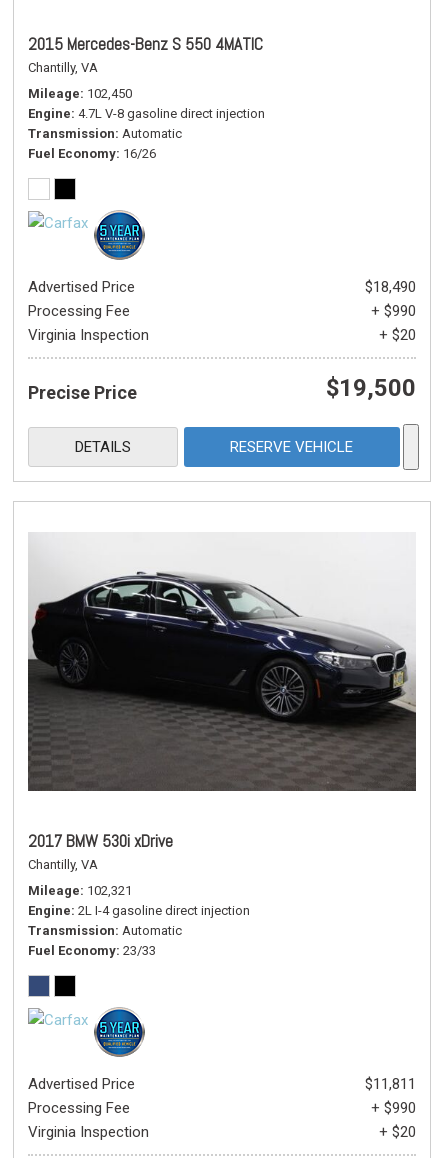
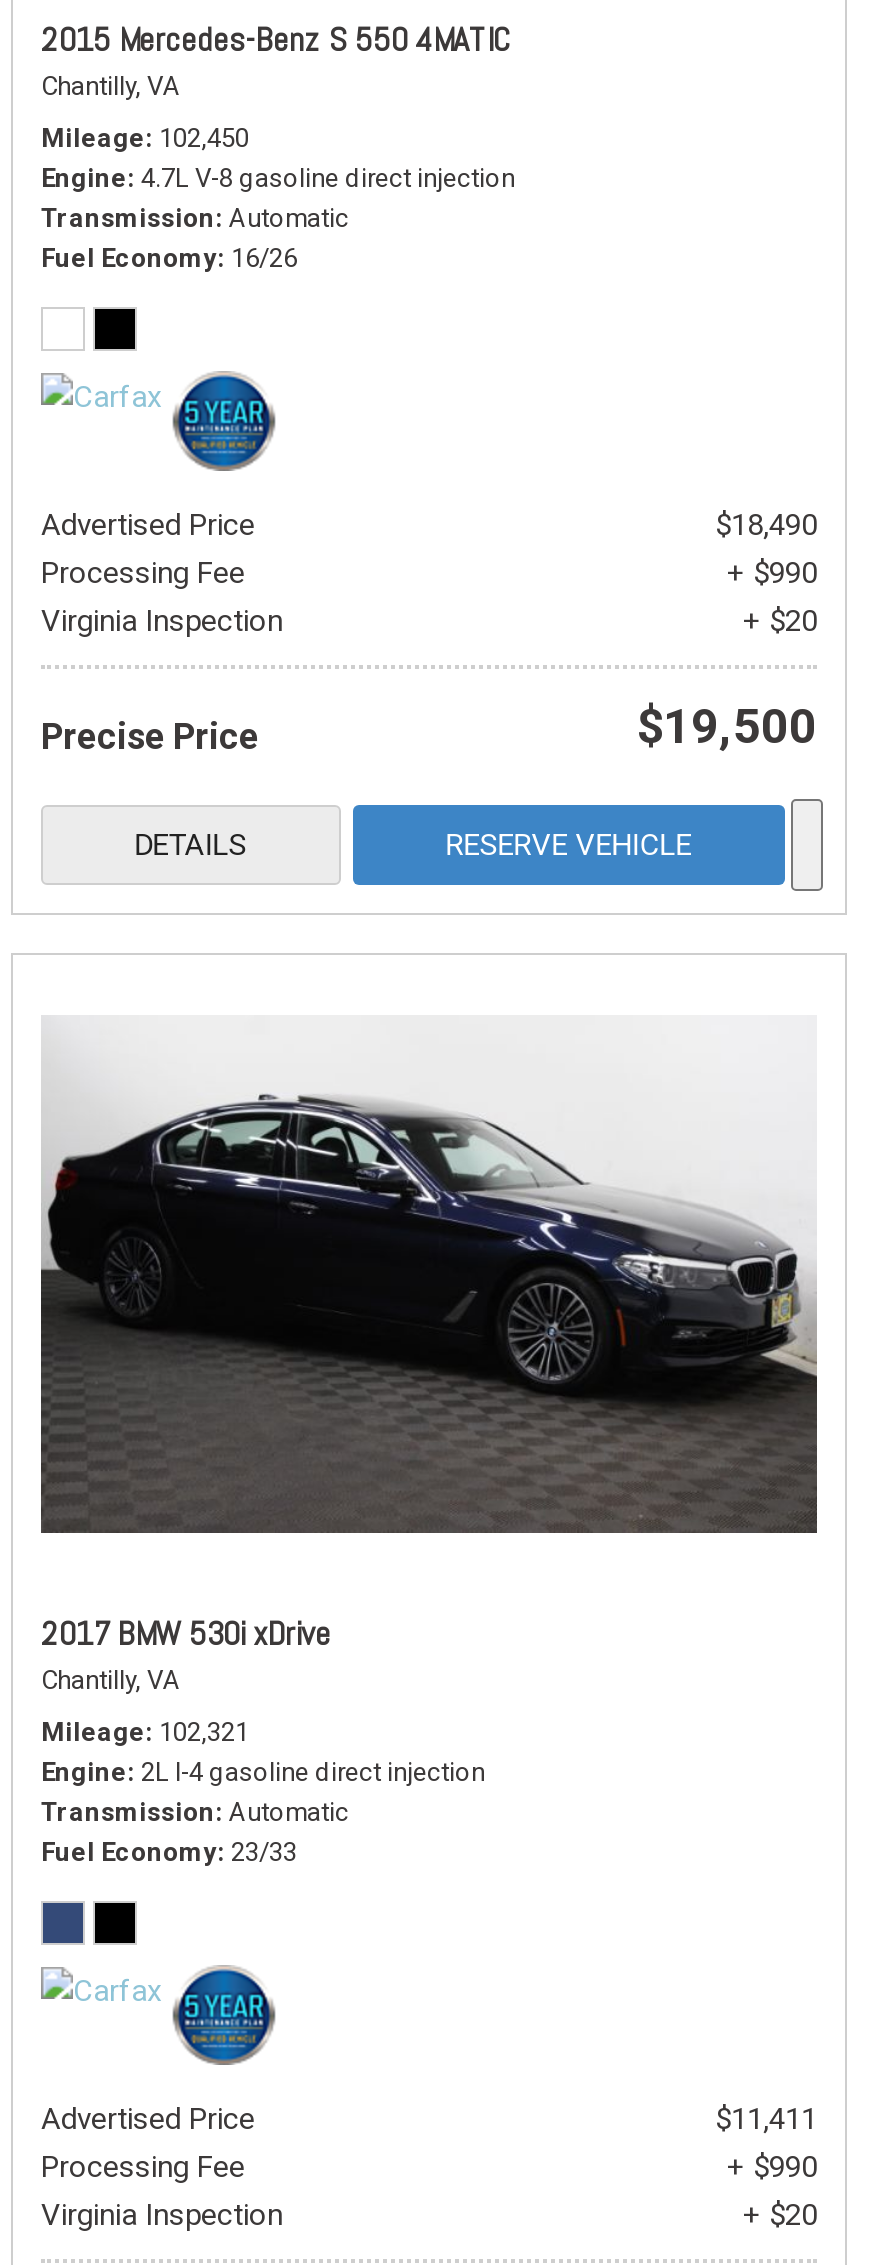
- $11,811
+ $11,411
